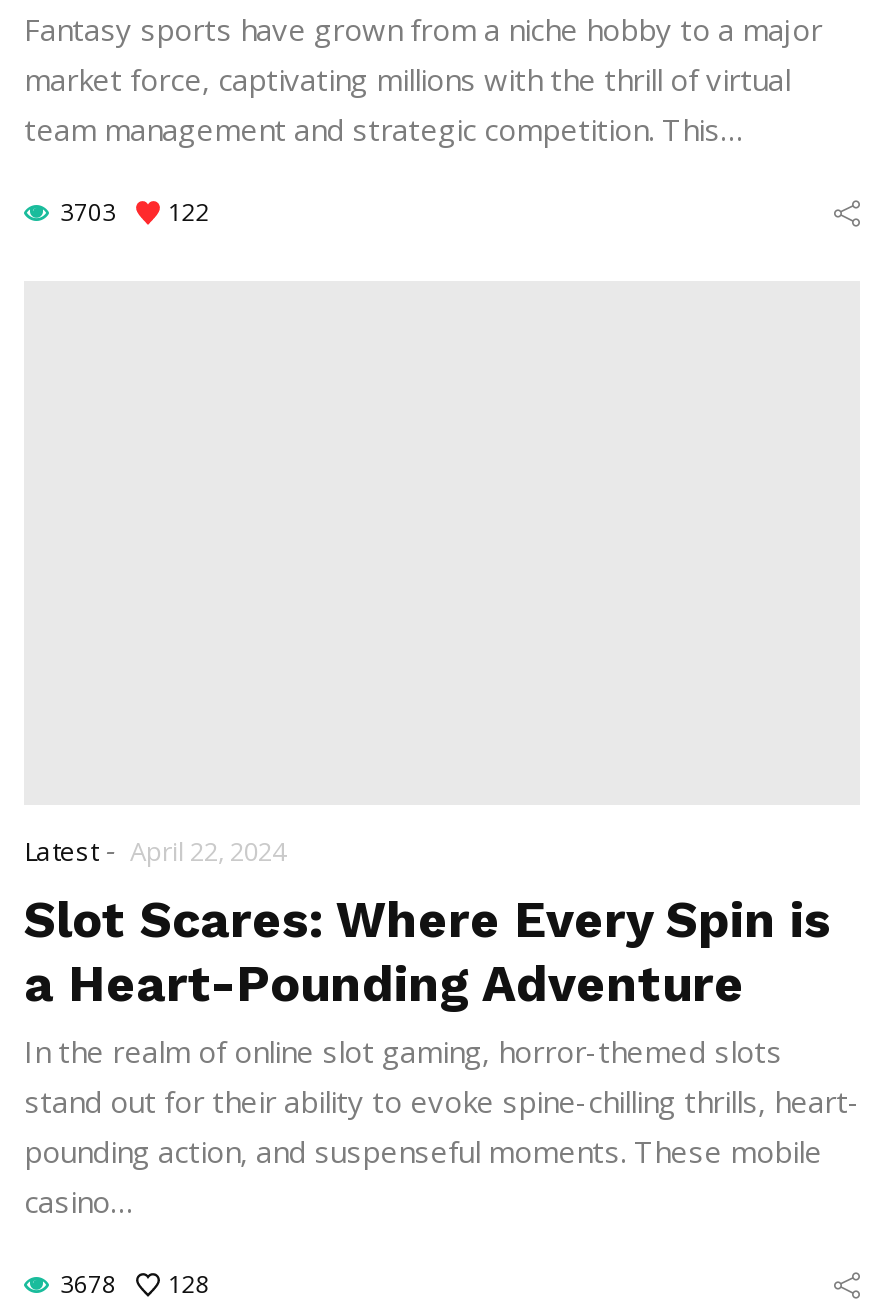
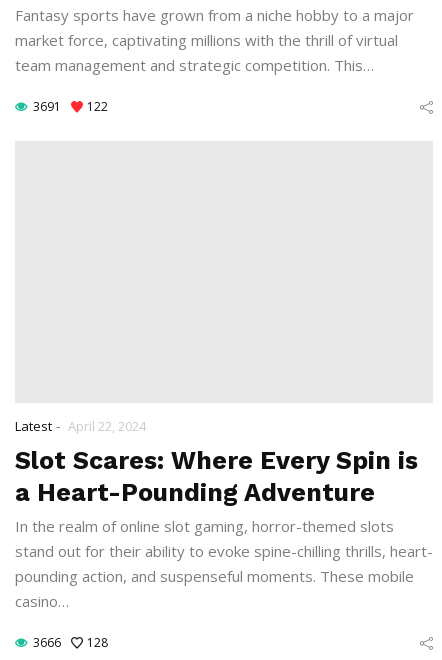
- 3703 122
+ 3691 122

- 3678 128
+ 3666 128
